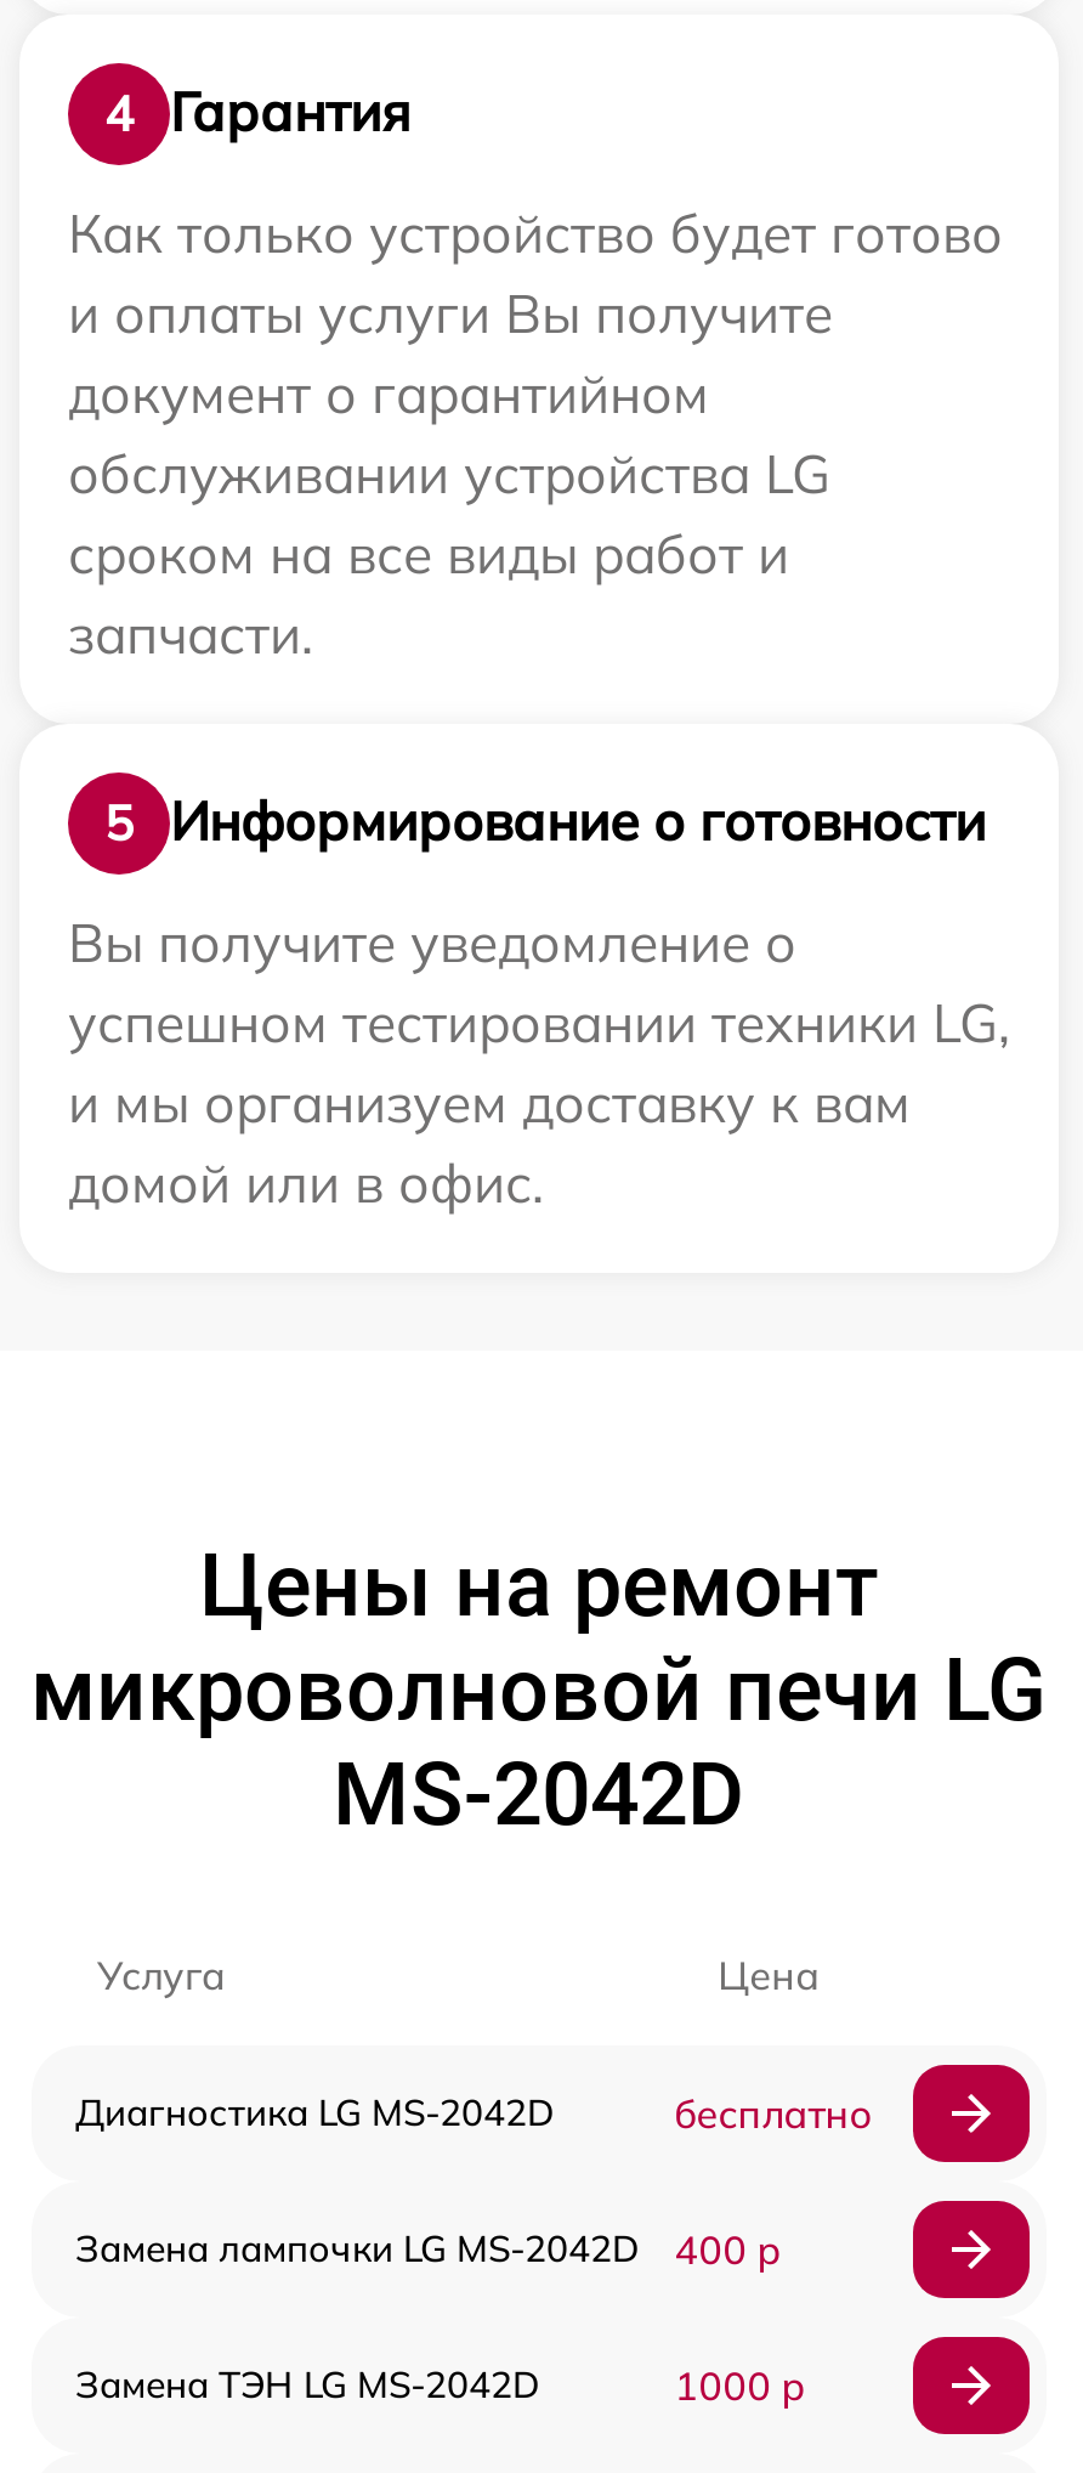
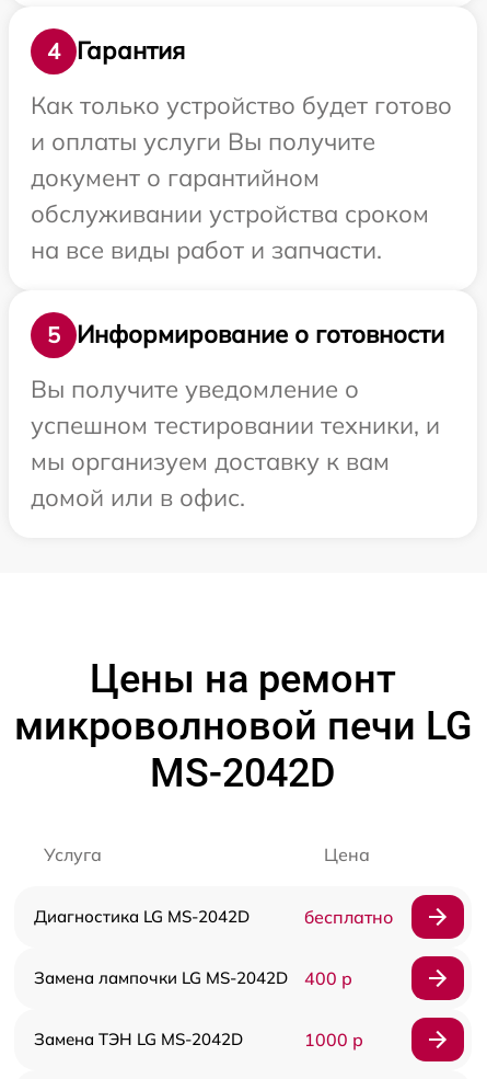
- обслуживании устройства LG
- сроком на все виды работ и
- запчасти.
+ обслуживании устройства сроком
+ на все виды работ и запчасти.

- успешном тестировании техники LG,
- и мы организуем доставку к вам
+ успешном тестировании техники, и
+ мы организуем доставку к вам
